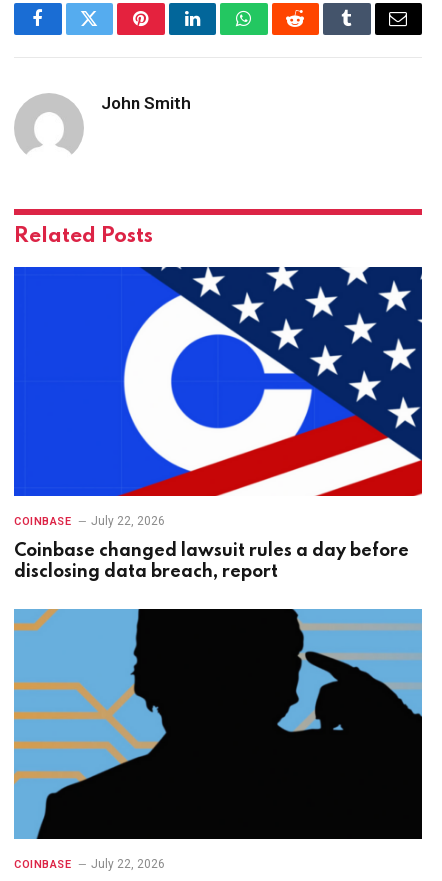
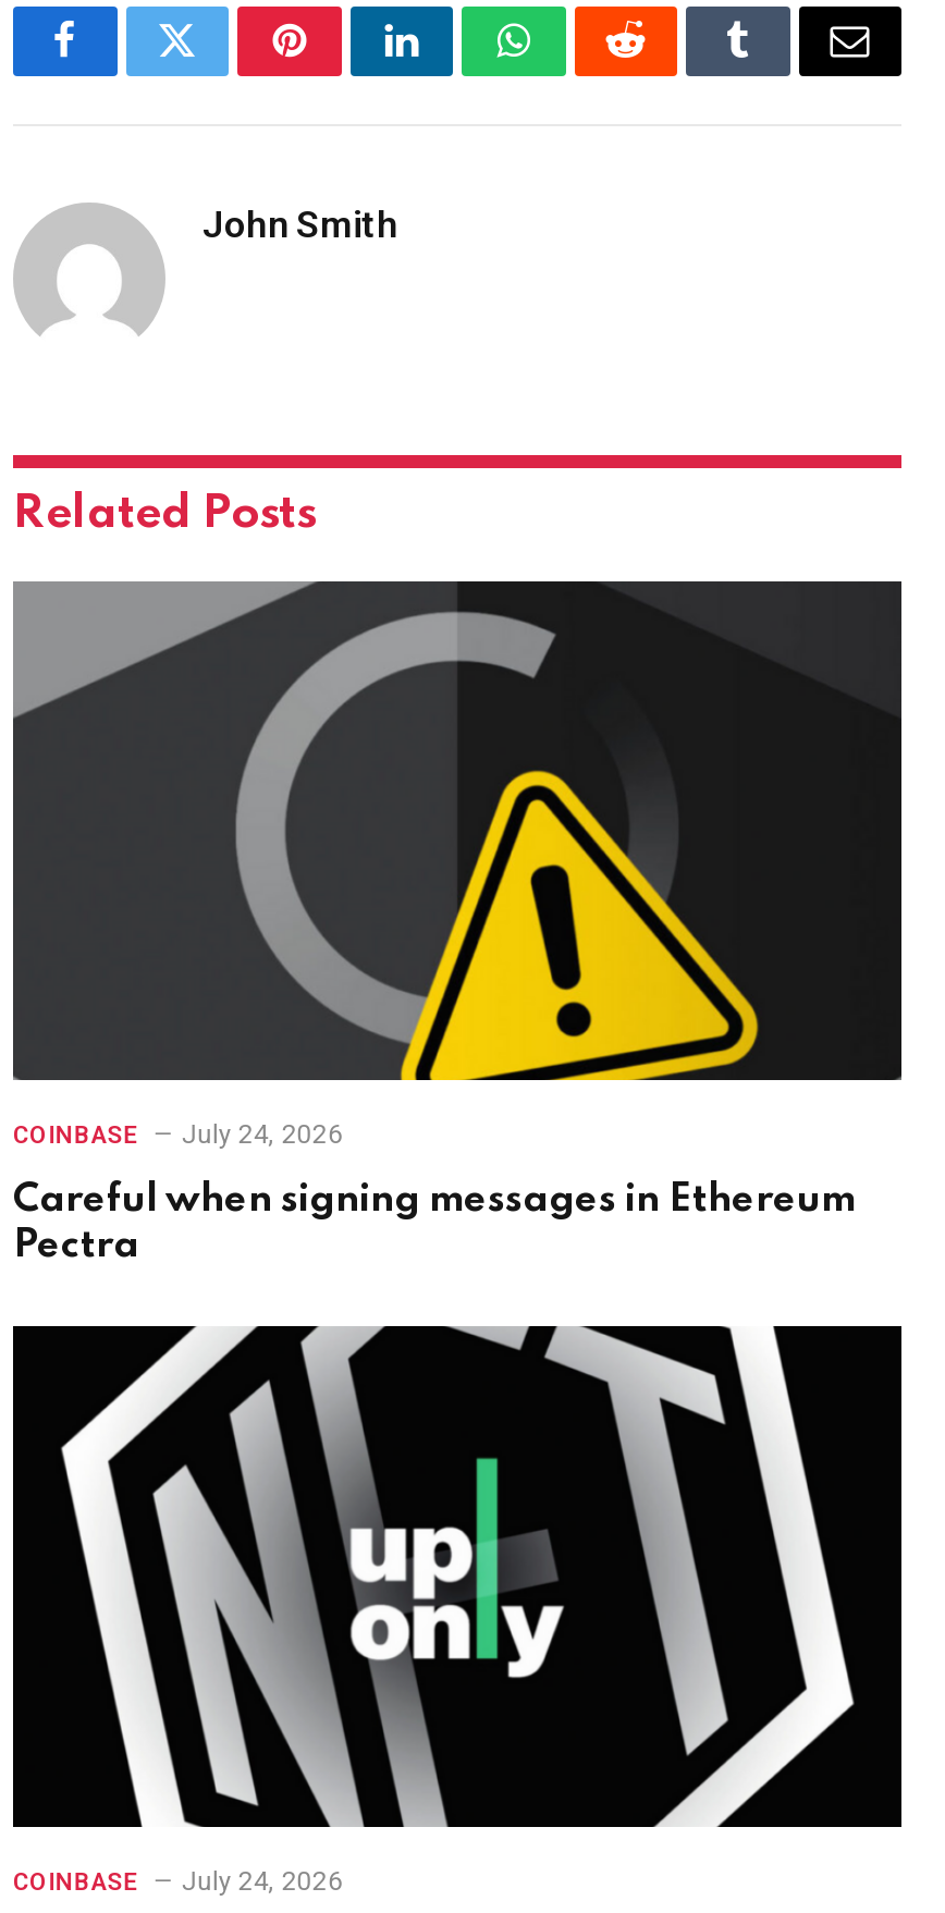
- [image]
- COINBASE July 22, 2026
+ [image]
+ COINBASE July 24, 2026

- Coinbase changed lawsuit rules a day before
- disclosing data breach, report
+ Careful when signing messages in Ethereum
+ Pectra

- [image]
- COINBASE July 22, 2026
+ [image]
+ COINBASE July 24, 2026
